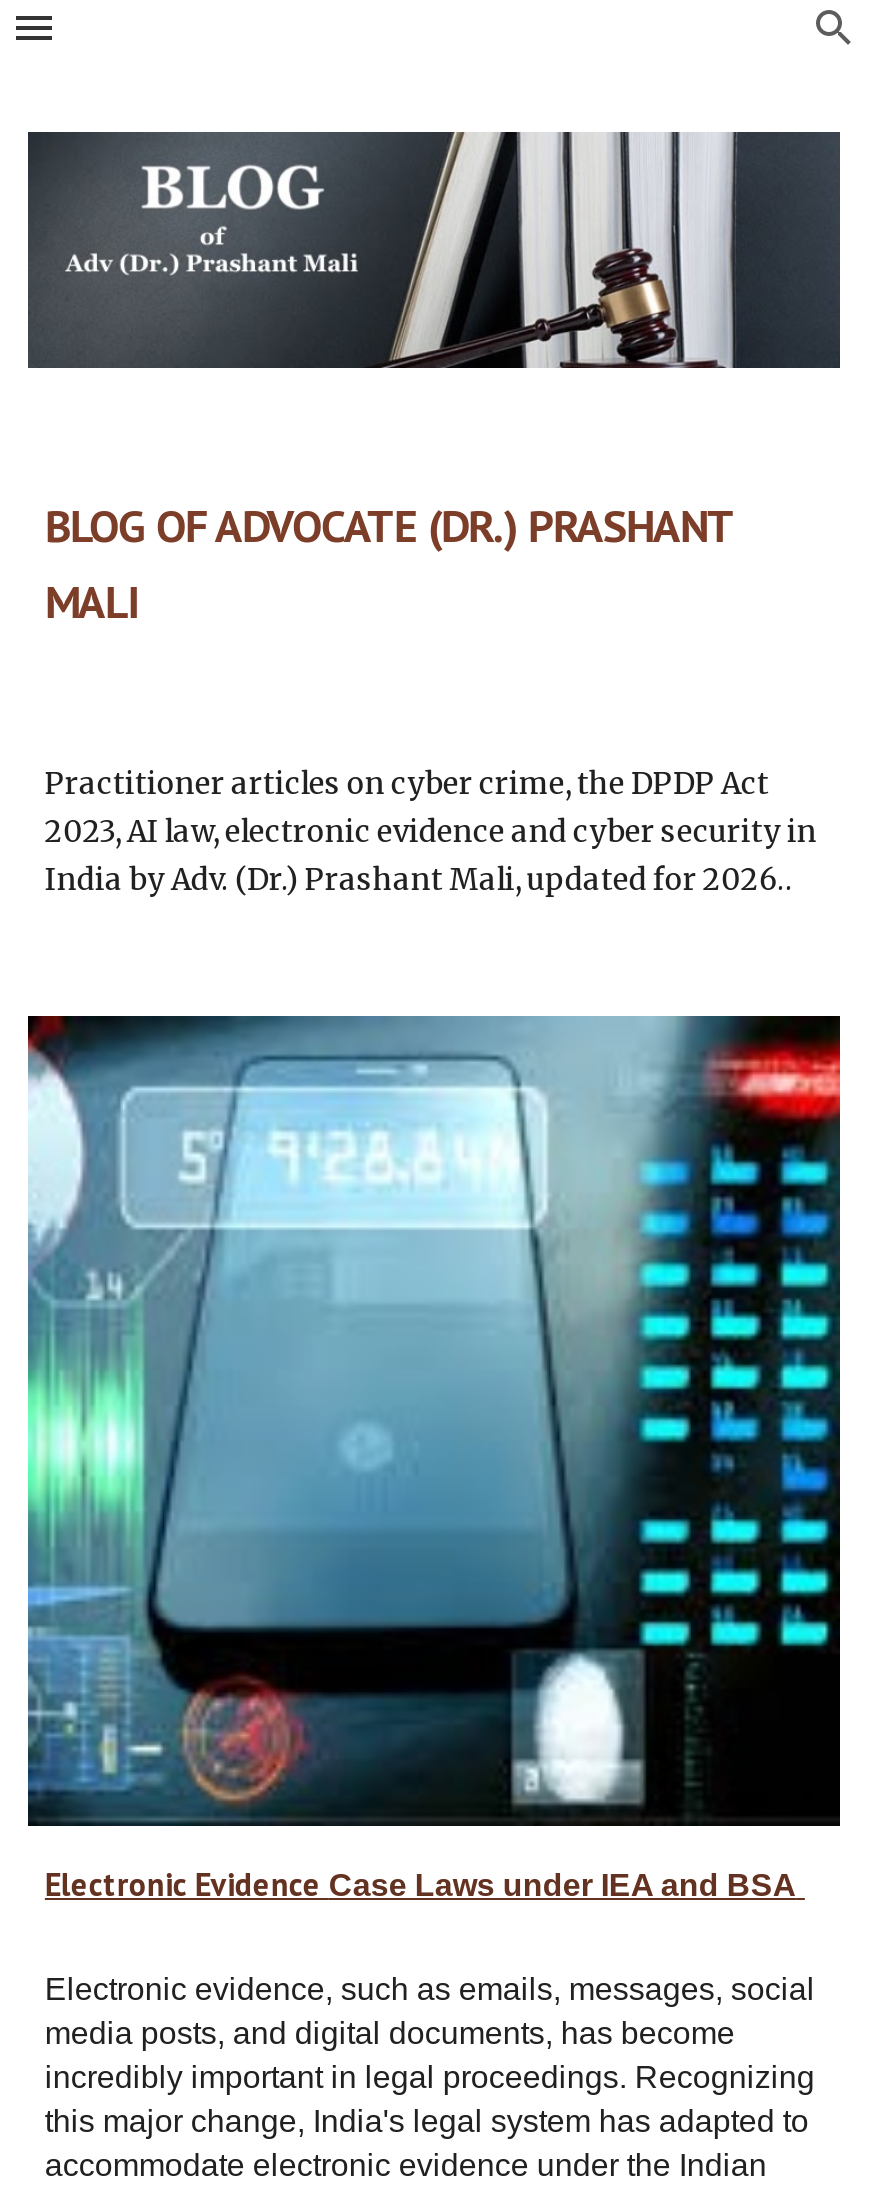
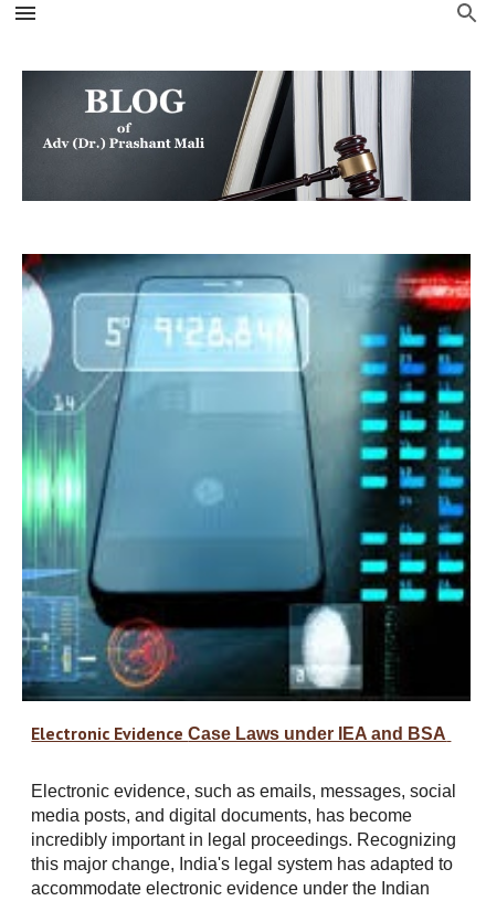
- BLOG OF ADVOCATE (DR.) PRASHANT
- MALI
- Practitioner articles on cyber crime, the DPDP Act
- 2023, AI law, electronic evidence and cyber security in
- India by Adv. (Dr.) Prashant Mali, updated for 2026..
